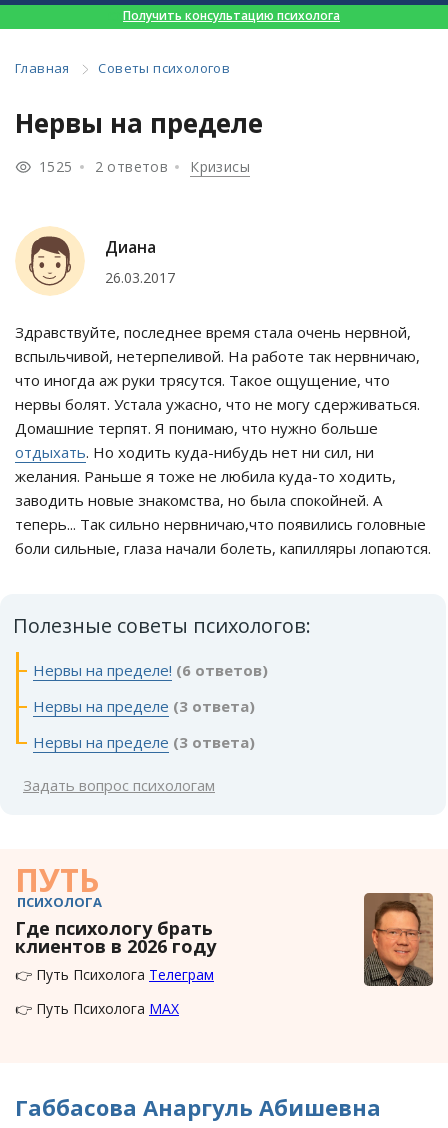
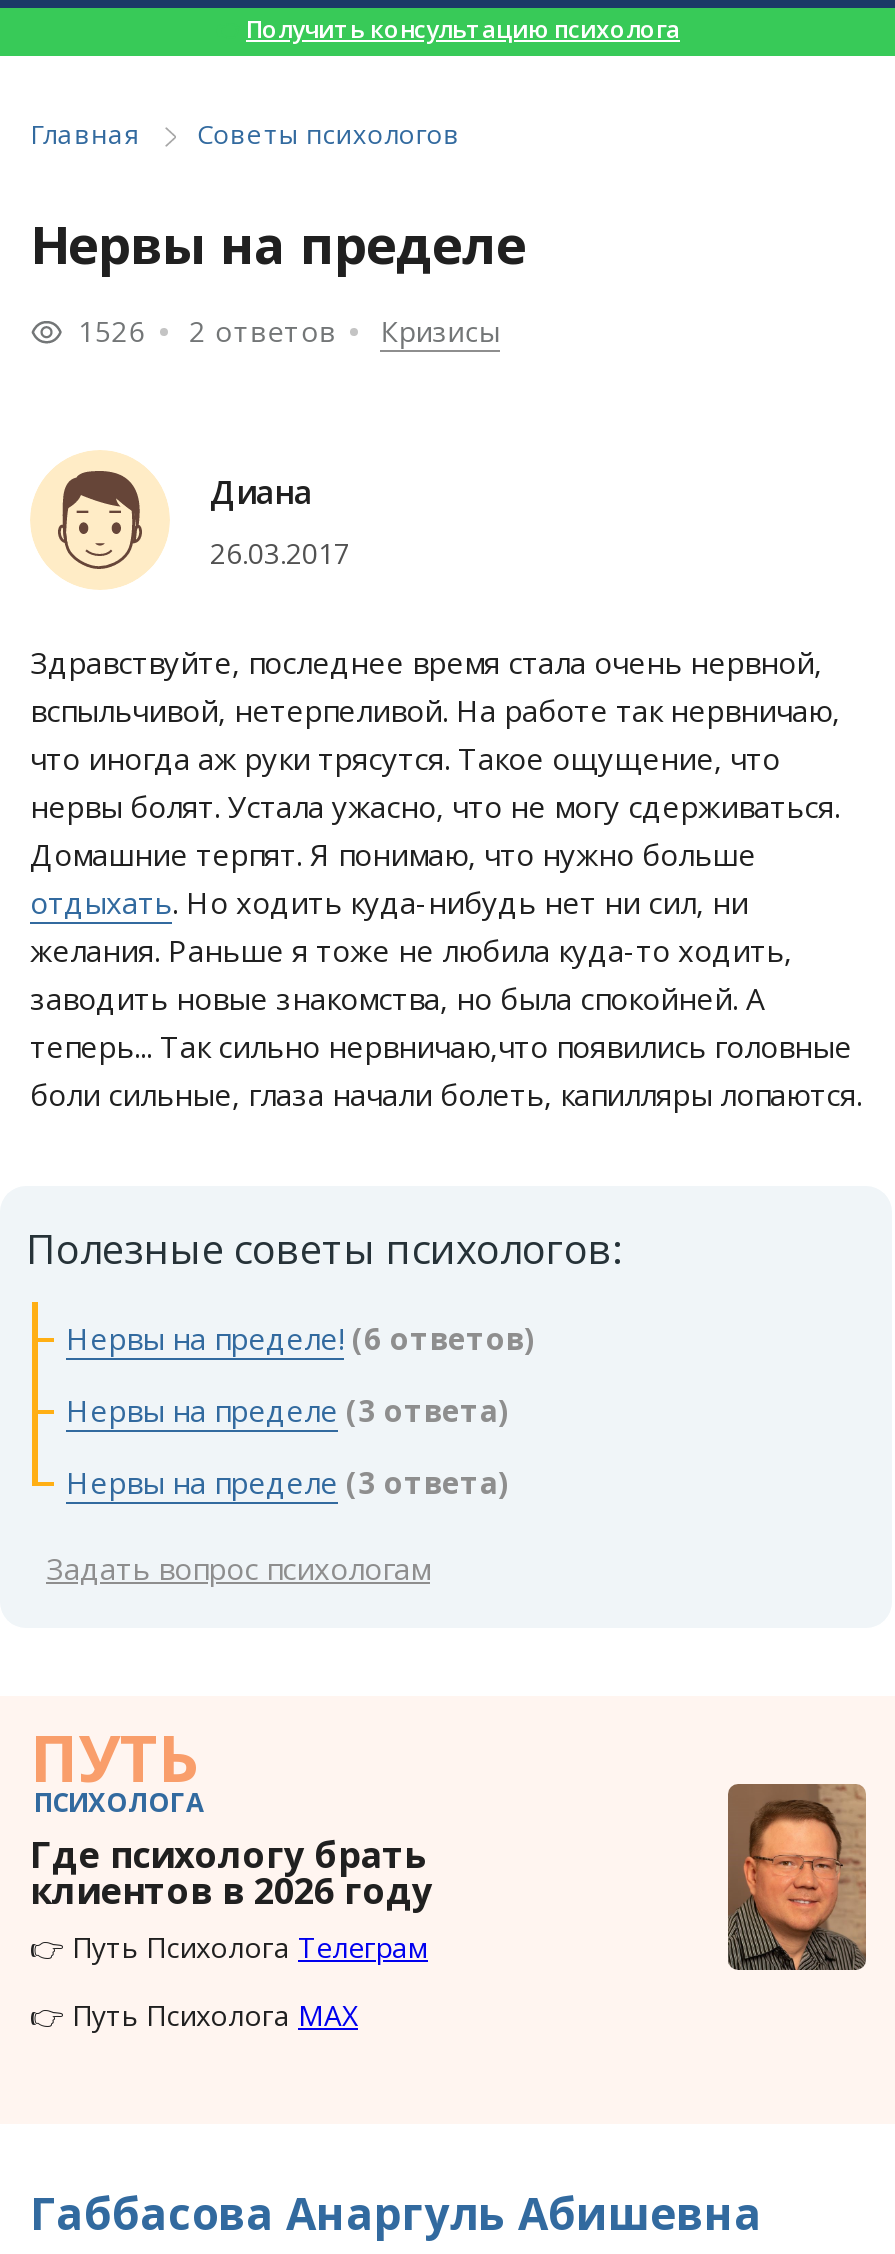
- 1525 2 ответов Кризисы
+ 1526 2 ответов Кризисы
